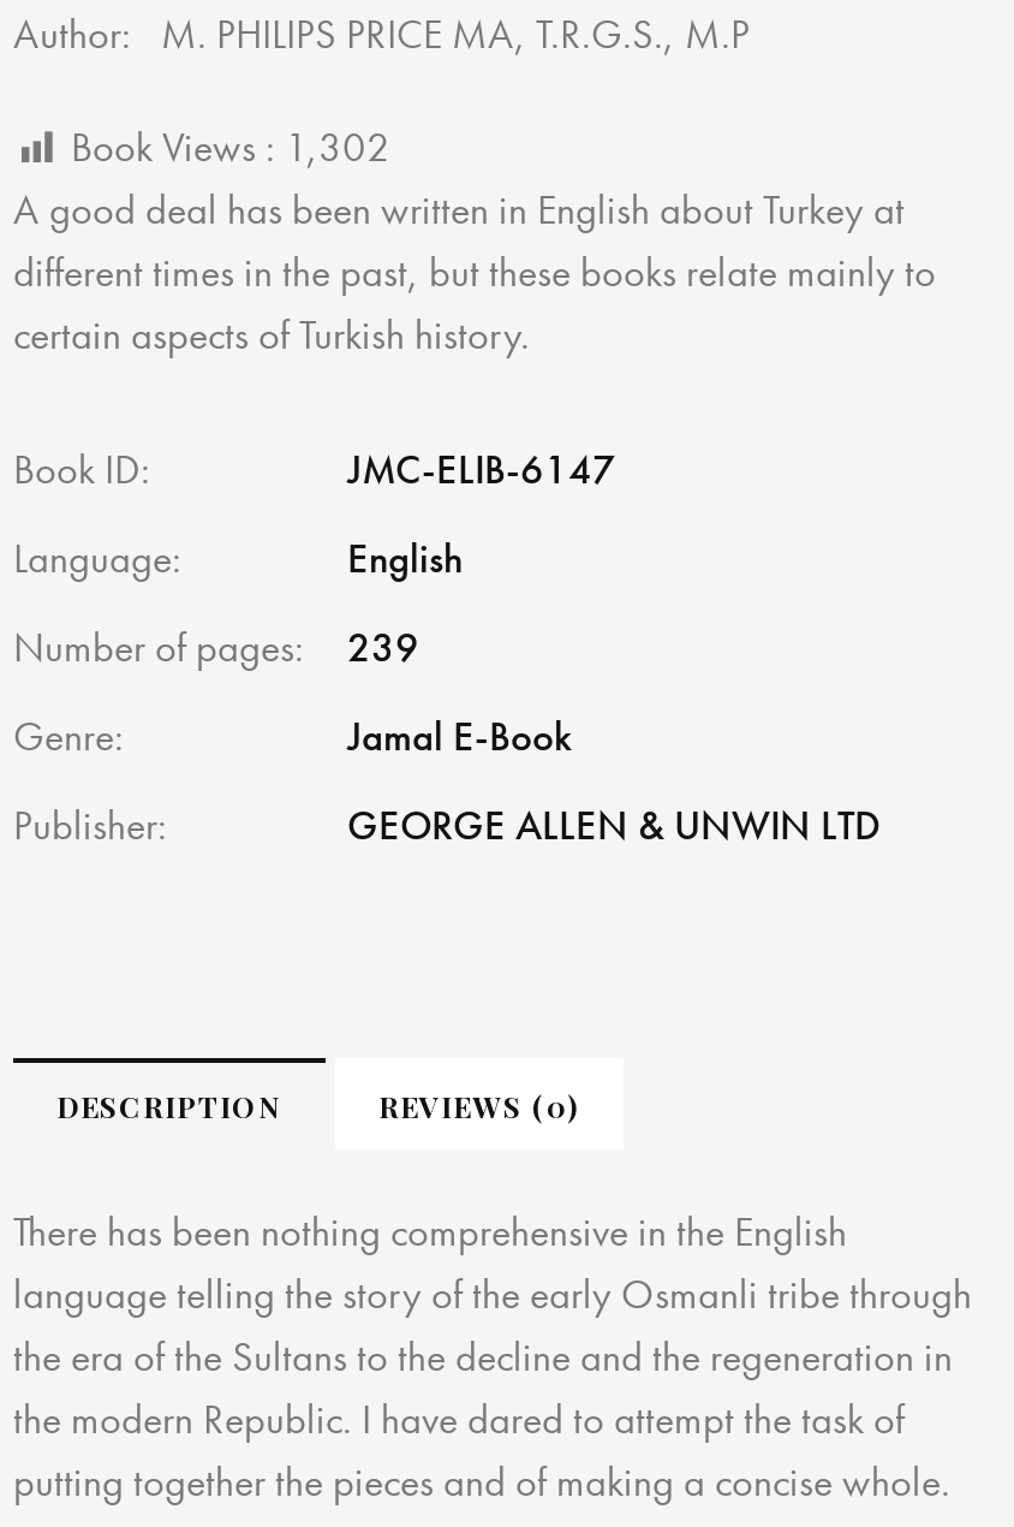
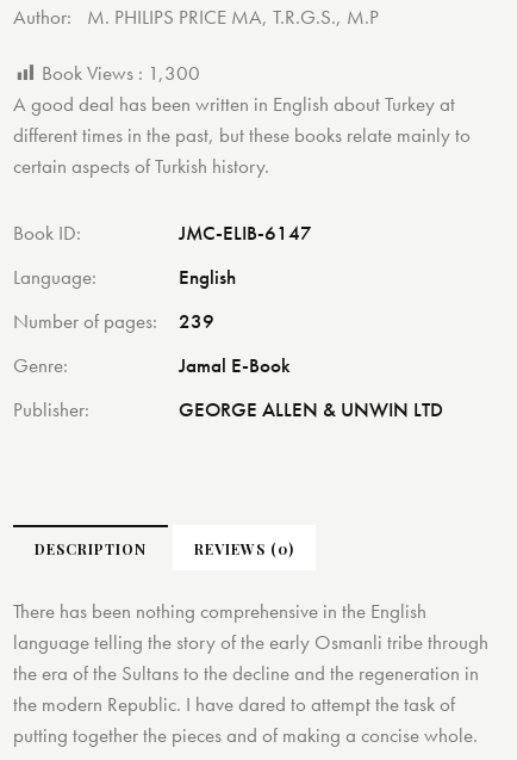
- Book Views : 1,302
+ Book Views : 1,300
